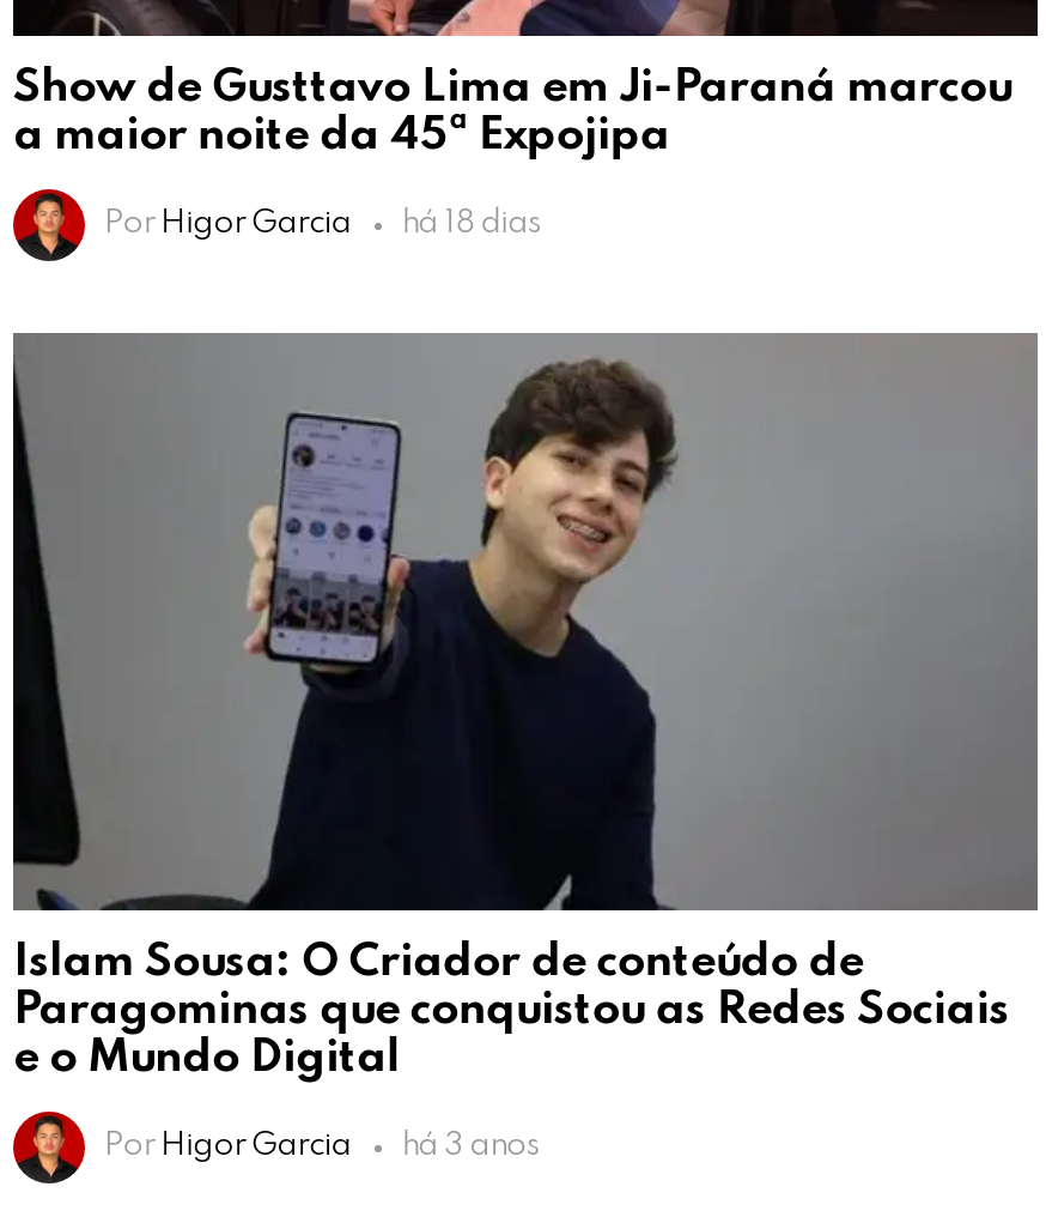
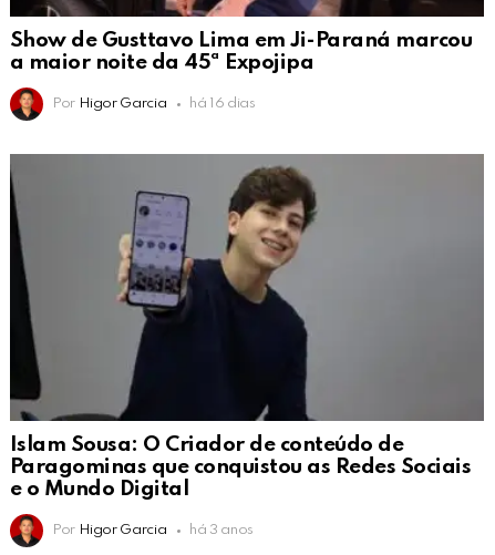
- Por Higor Garcia há 18 dias
+ Por Higor Garcia há 16 dias
